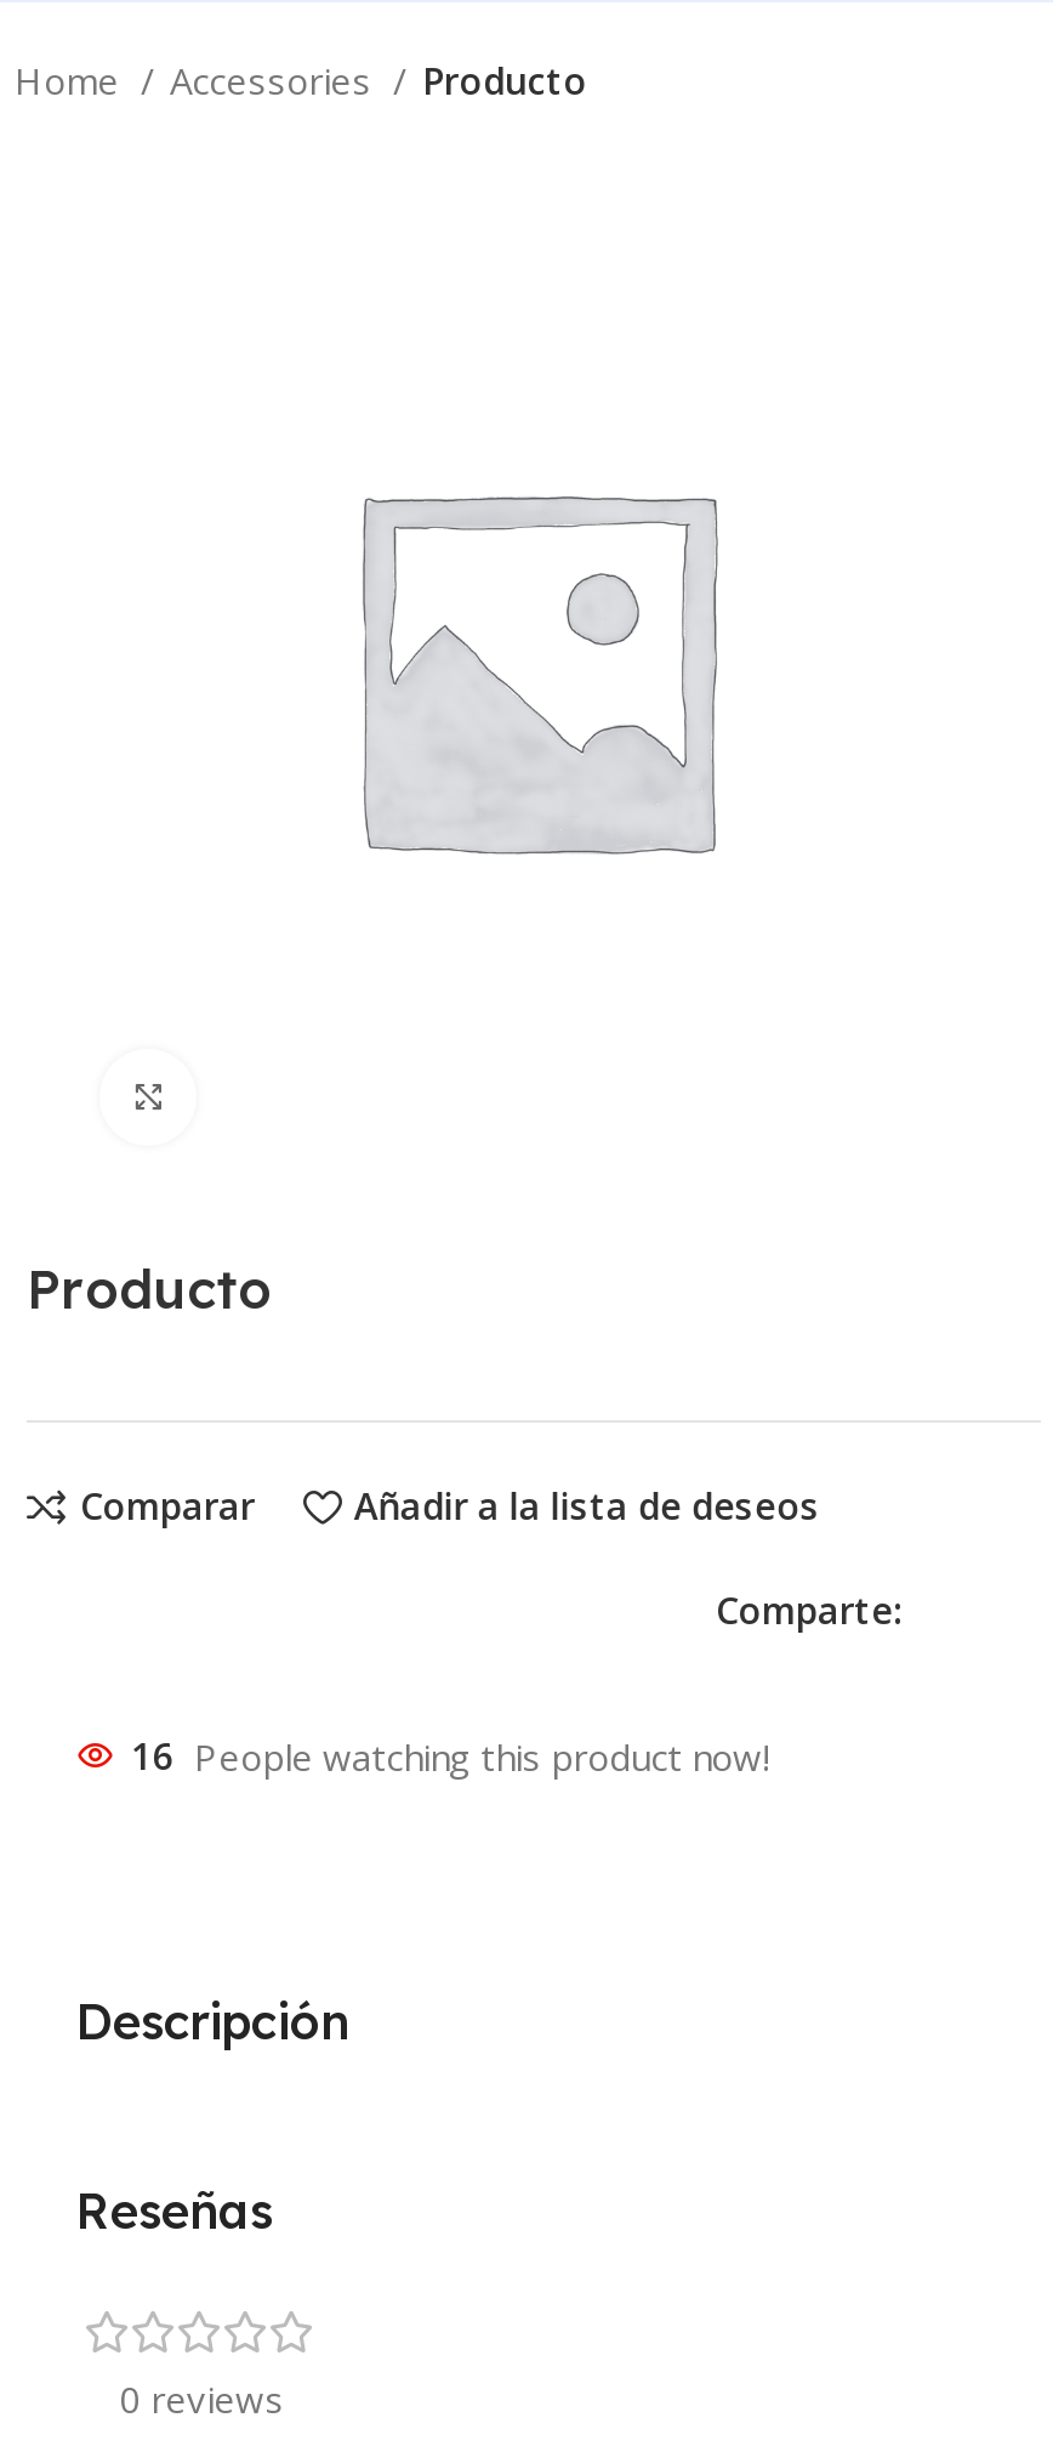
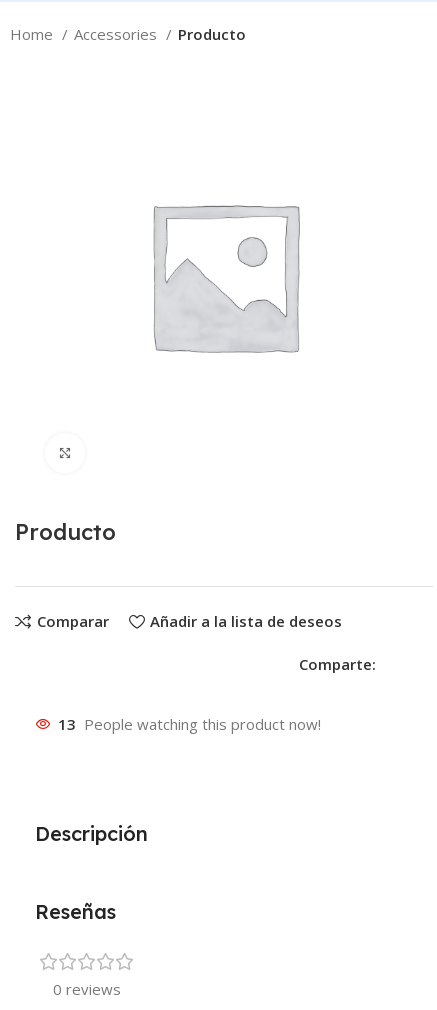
- 16 People watching this product now!
+ 13 People watching this product now!
